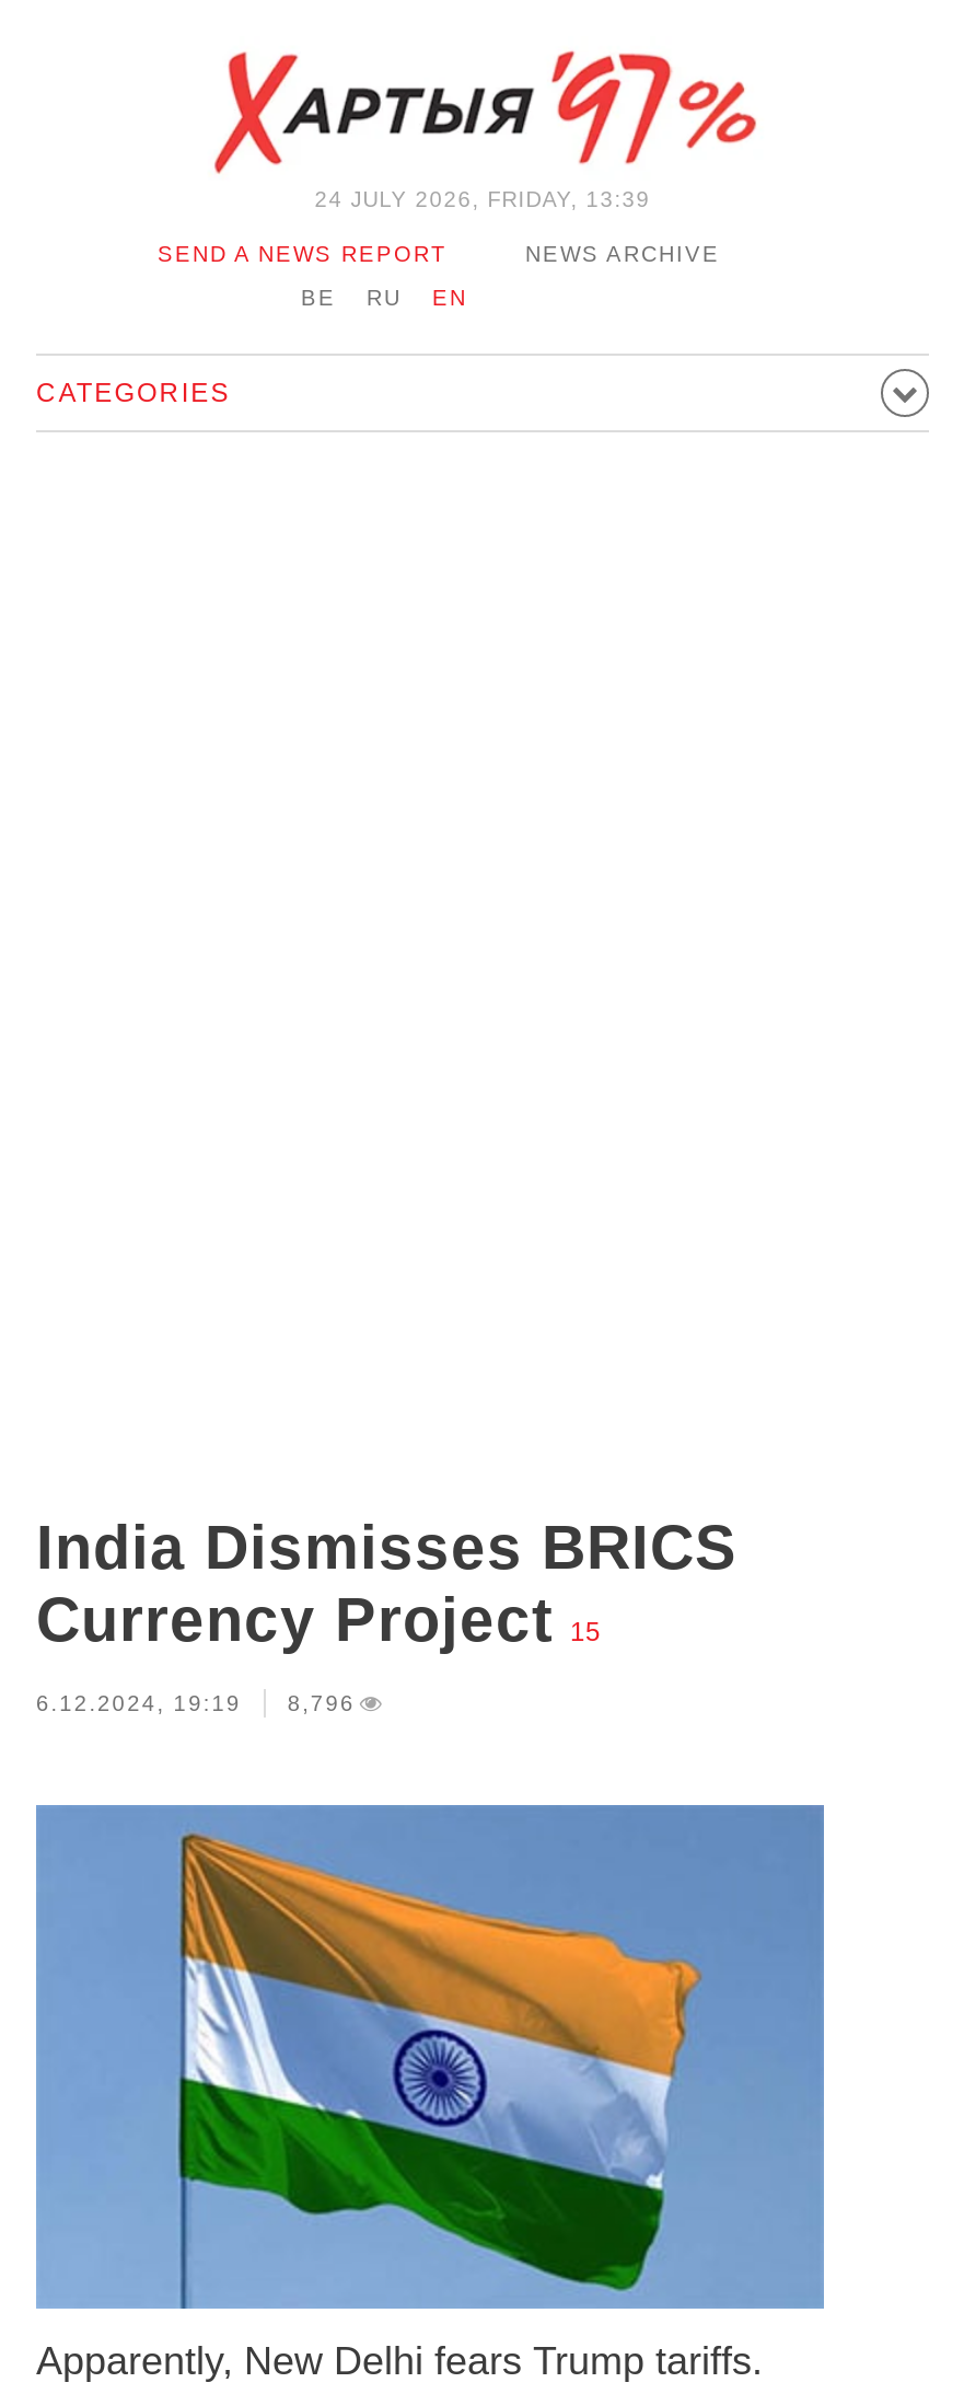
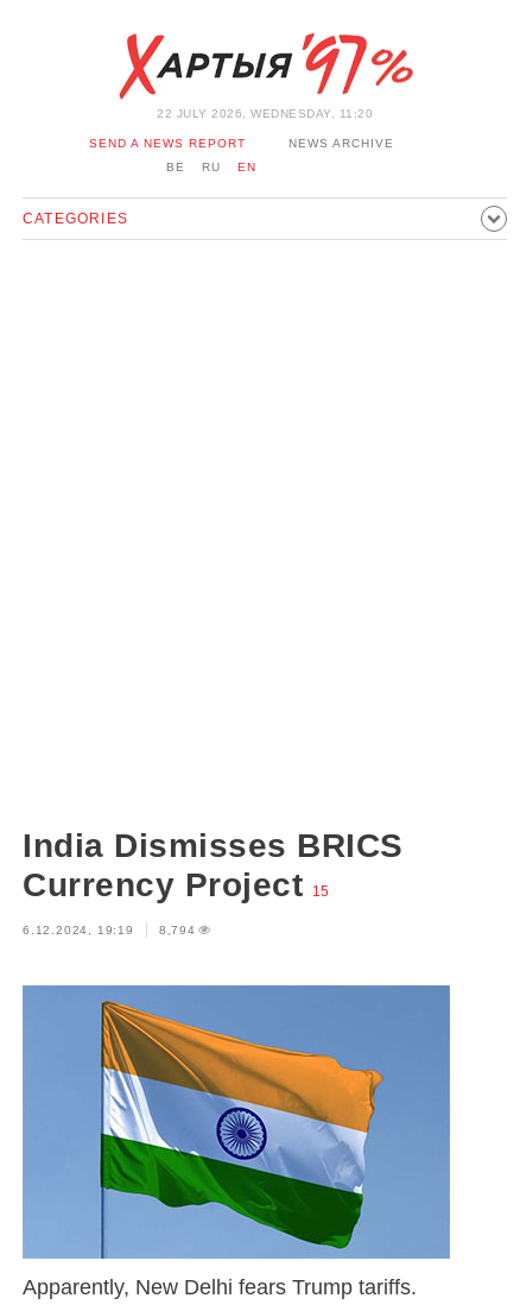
- 24 JULY 2026, FRIDAY, 13:39
+ 22 JULY 2026, WEDNESDAY, 11:20

- 6.12.2024, 19:19 8,796
+ 6.12.2024, 19:19 8,794
